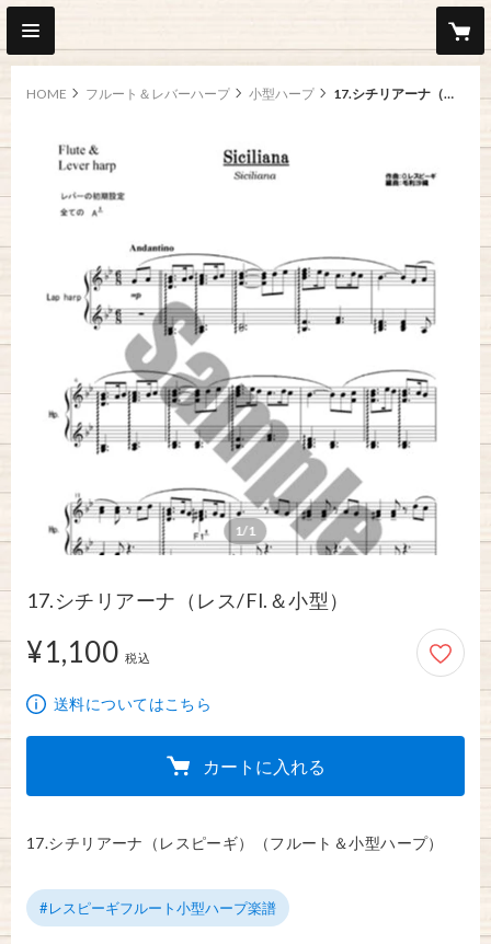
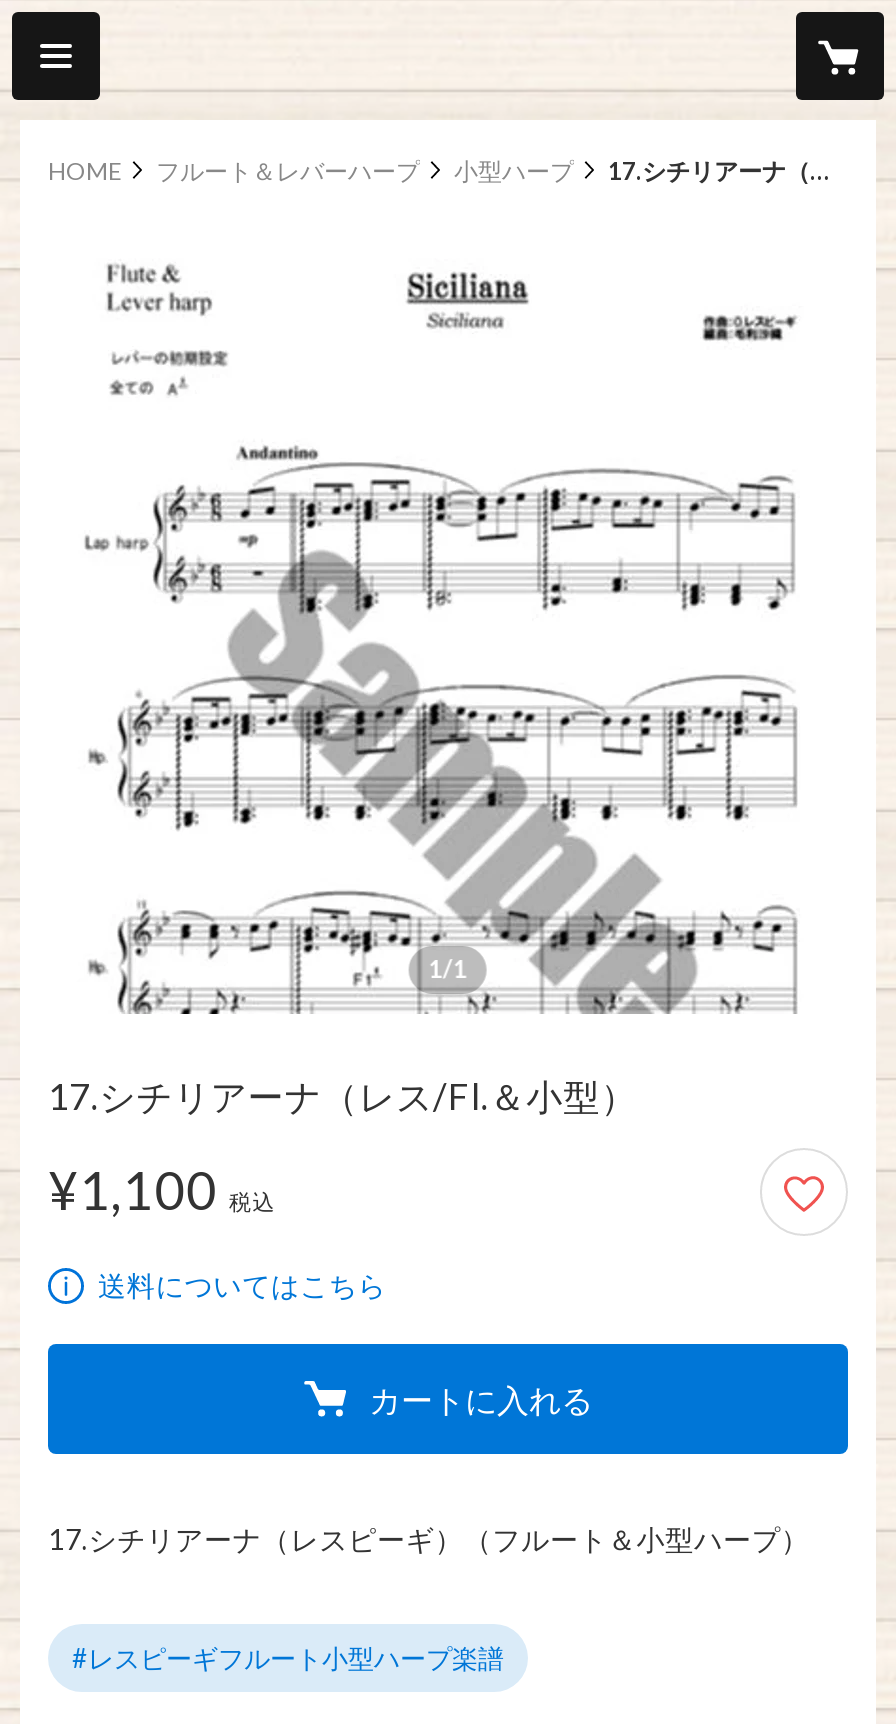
- 1/1
